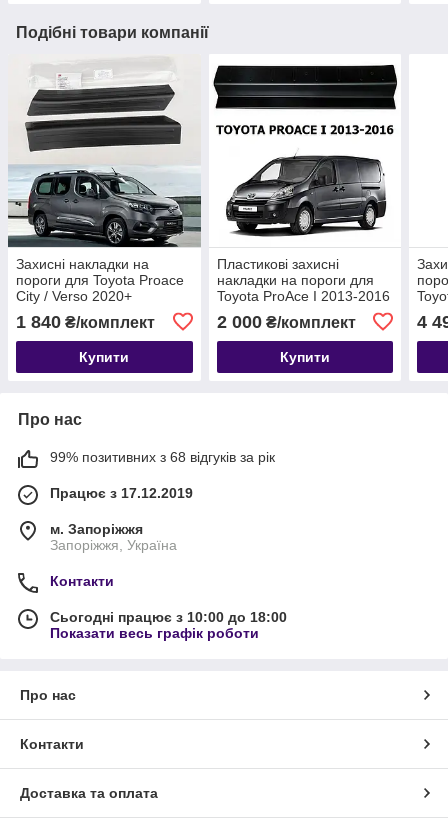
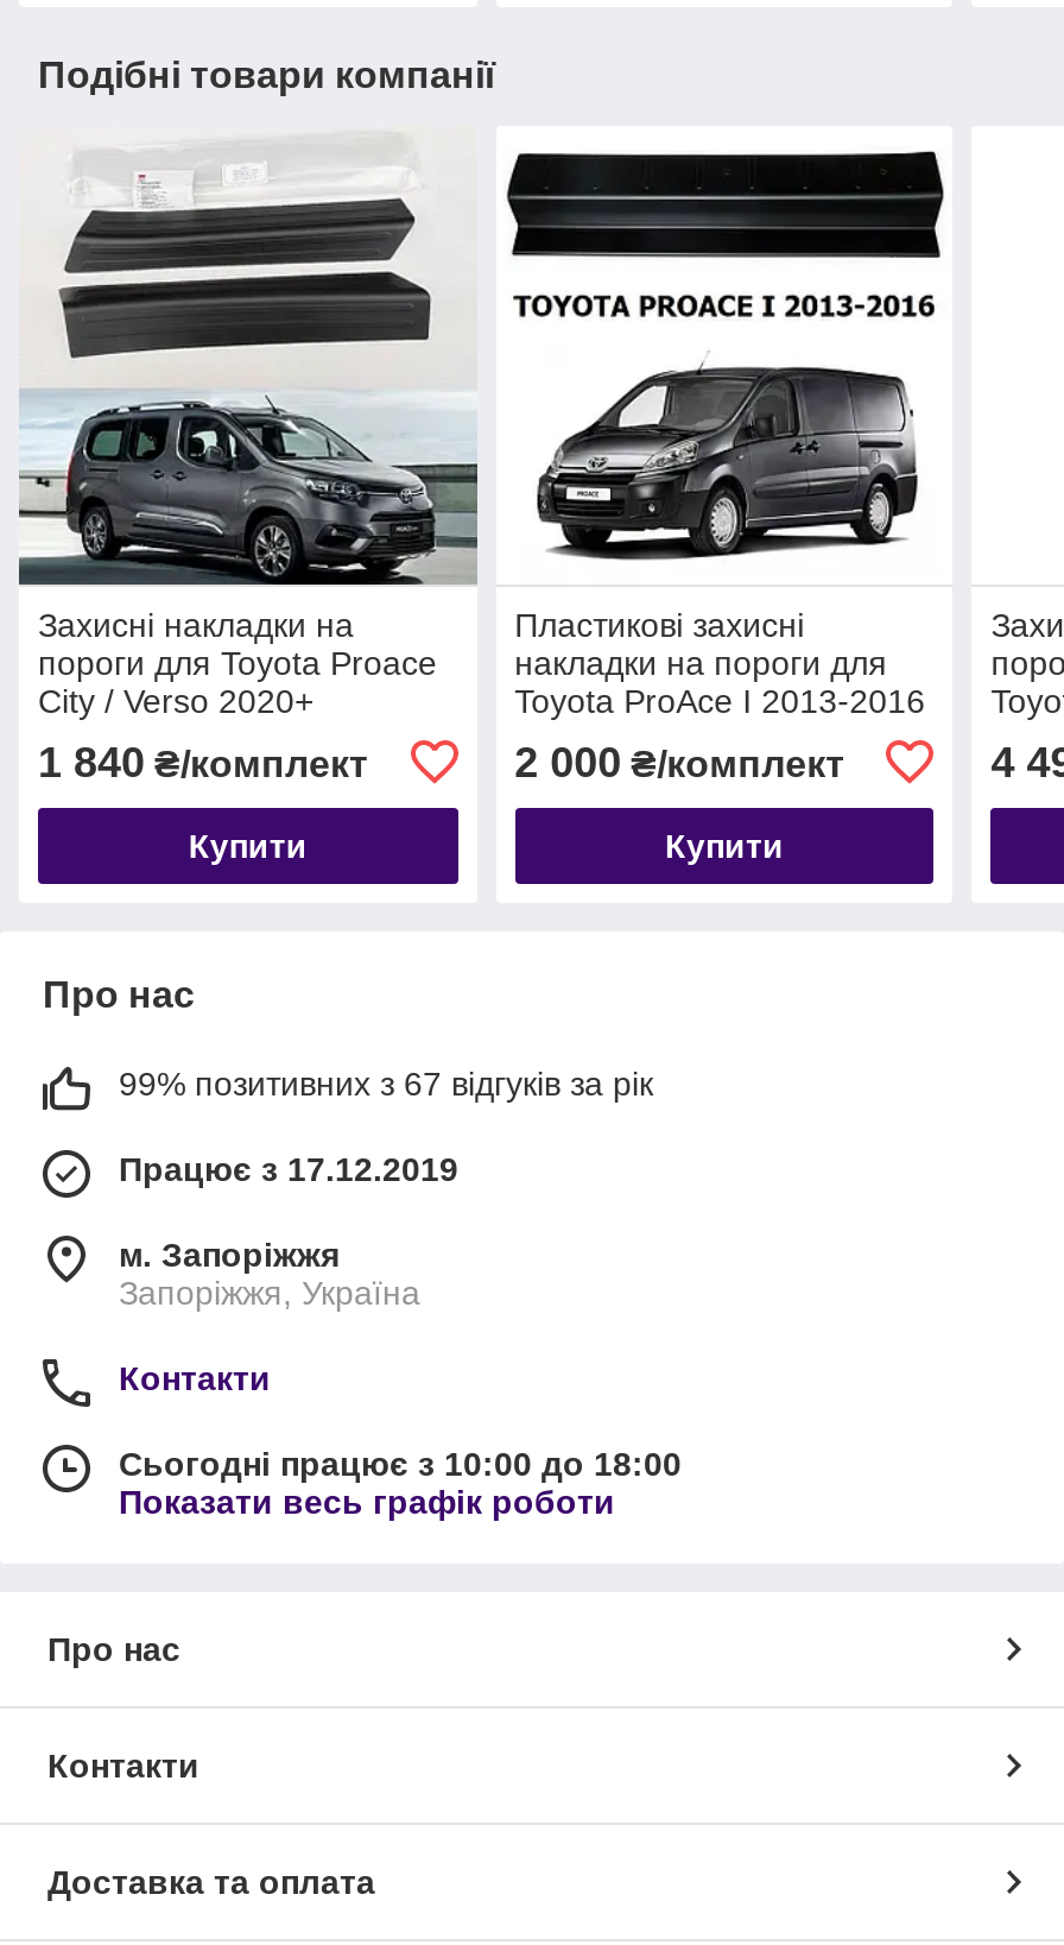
- 99% позитивних з 68 відгуків за рік
+ 99% позитивних з 67 відгуків за рік
